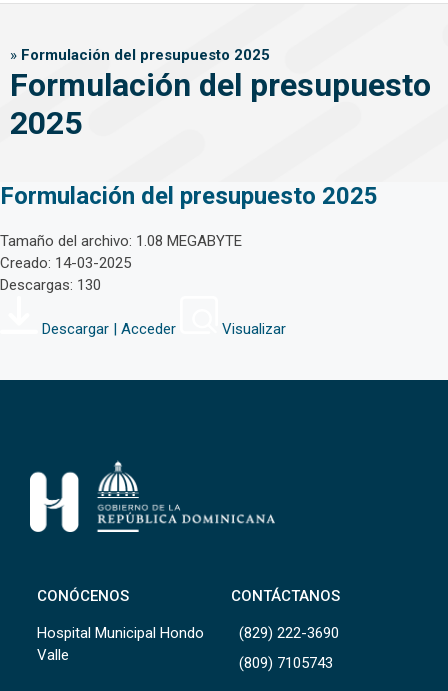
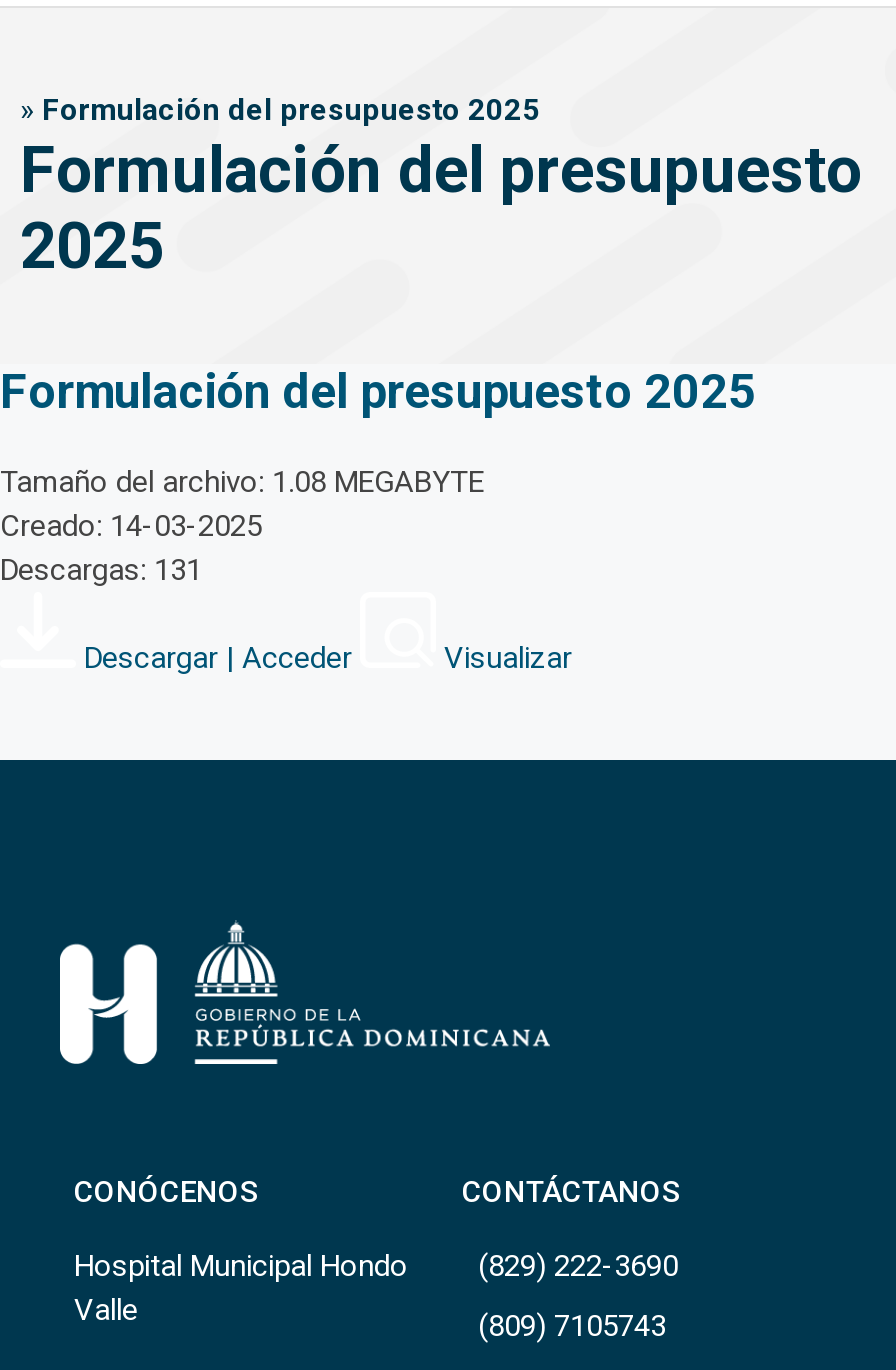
- Descargas: 130
+ Descargas: 131
